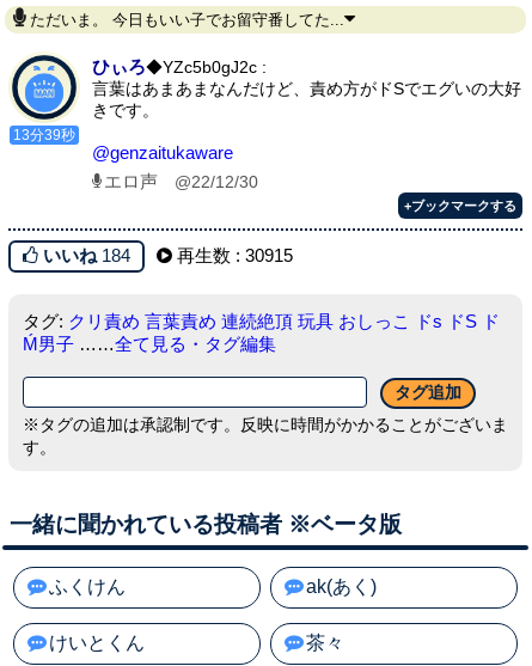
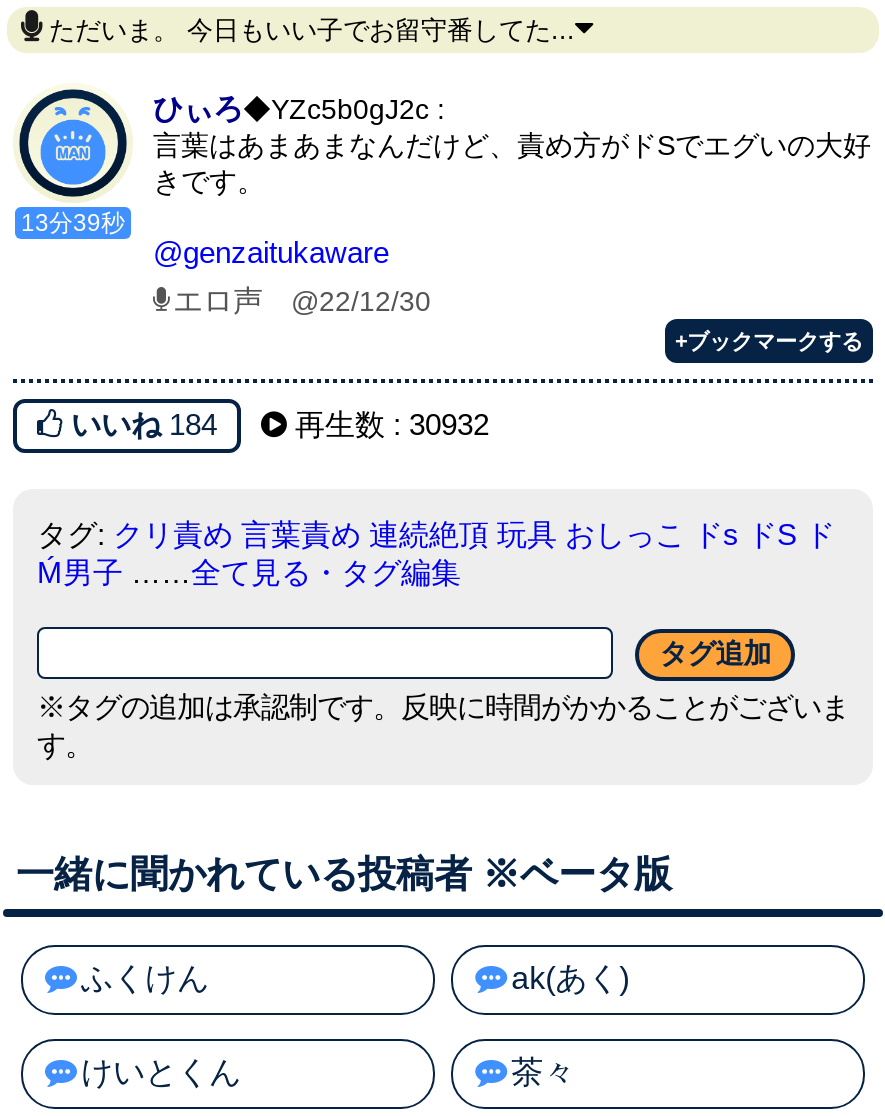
- 再生数 : 30915
+ 再生数 : 30932
